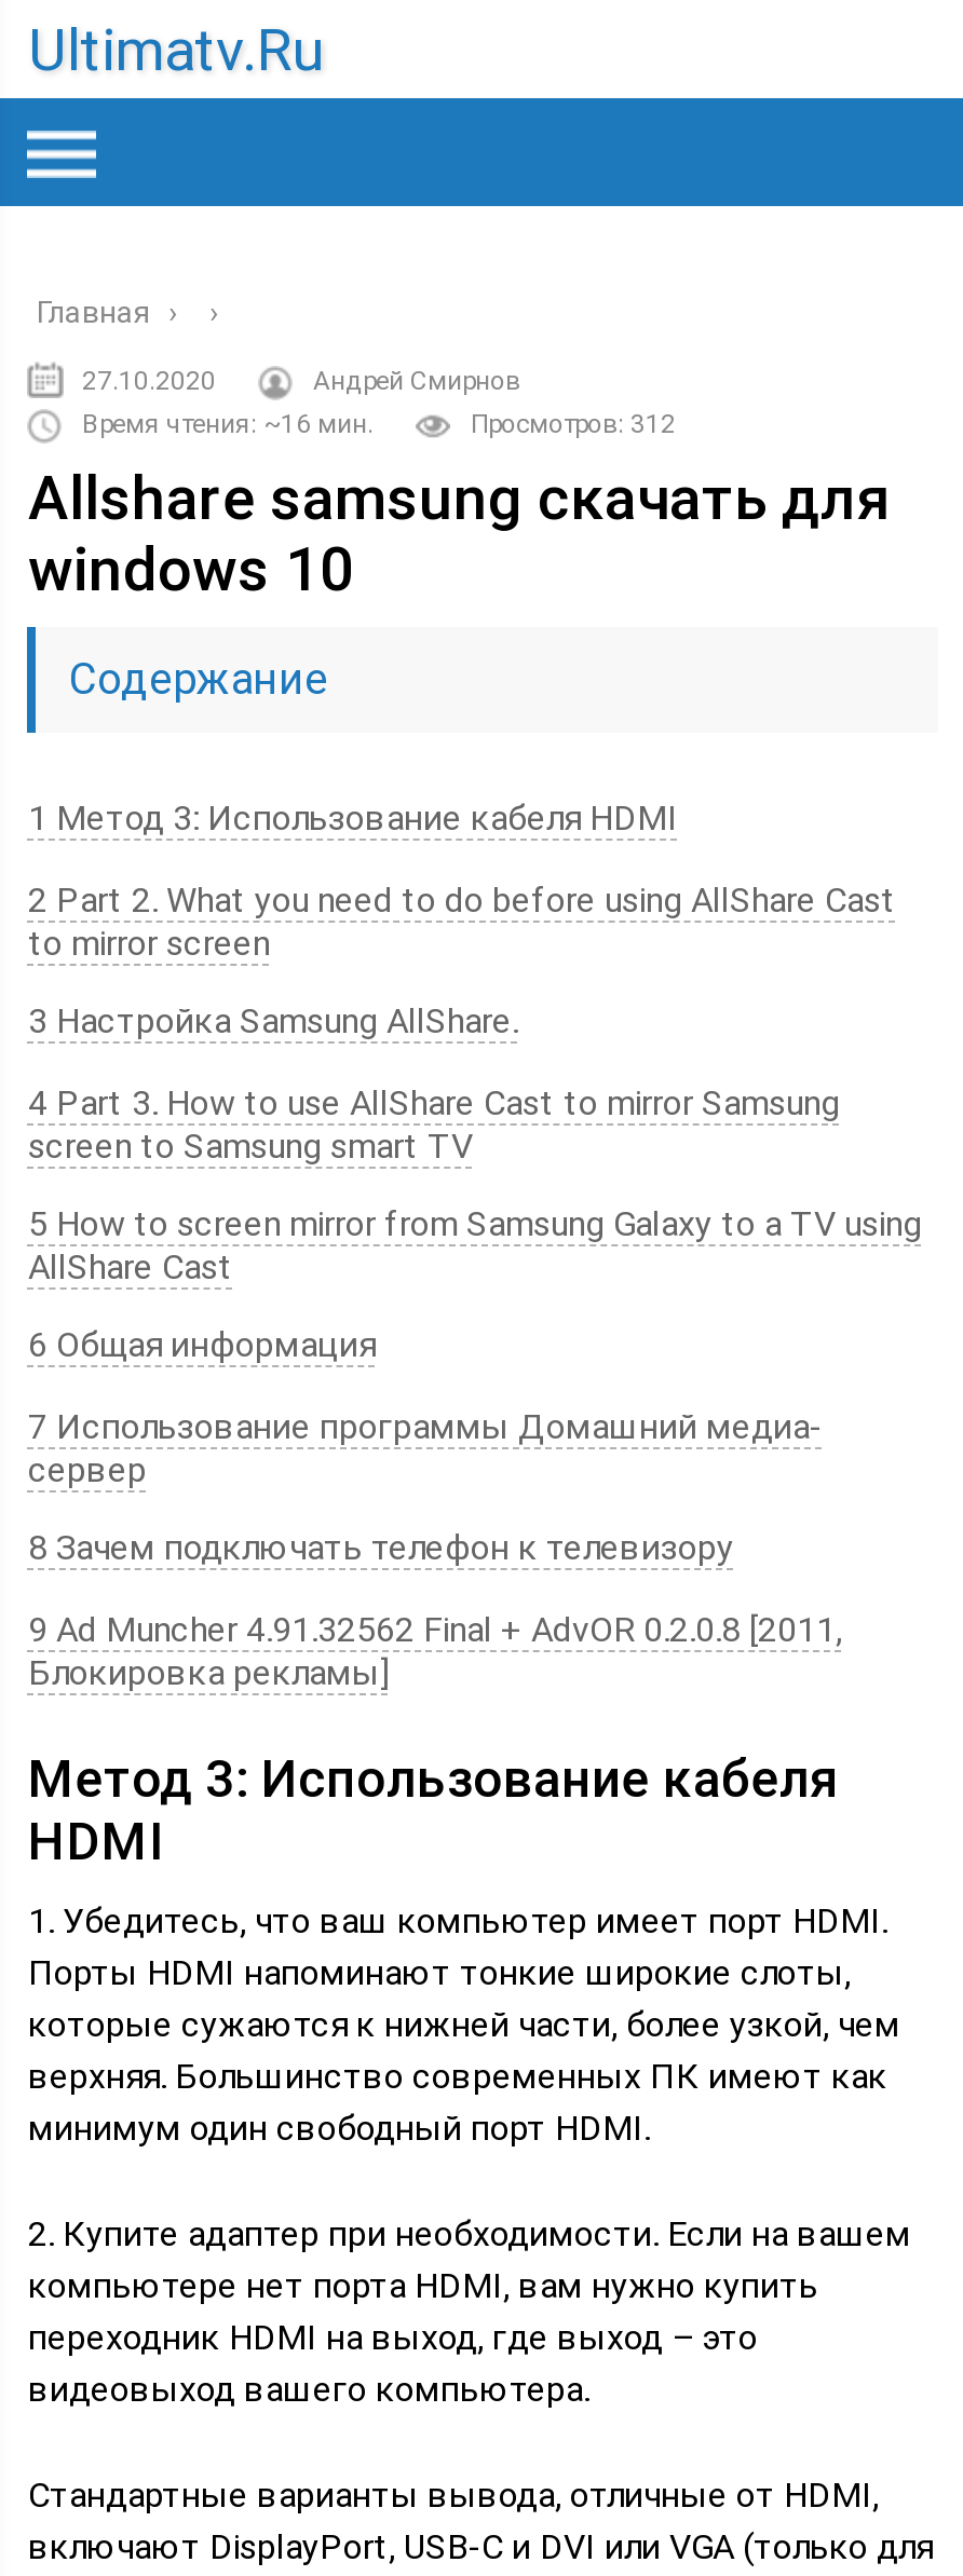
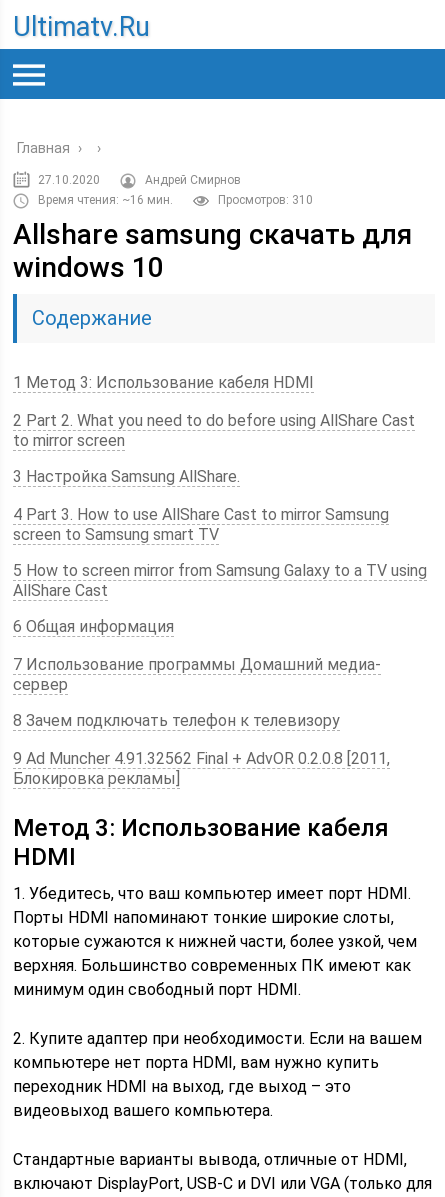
- Просмотров: 312
+ Просмотров: 310
